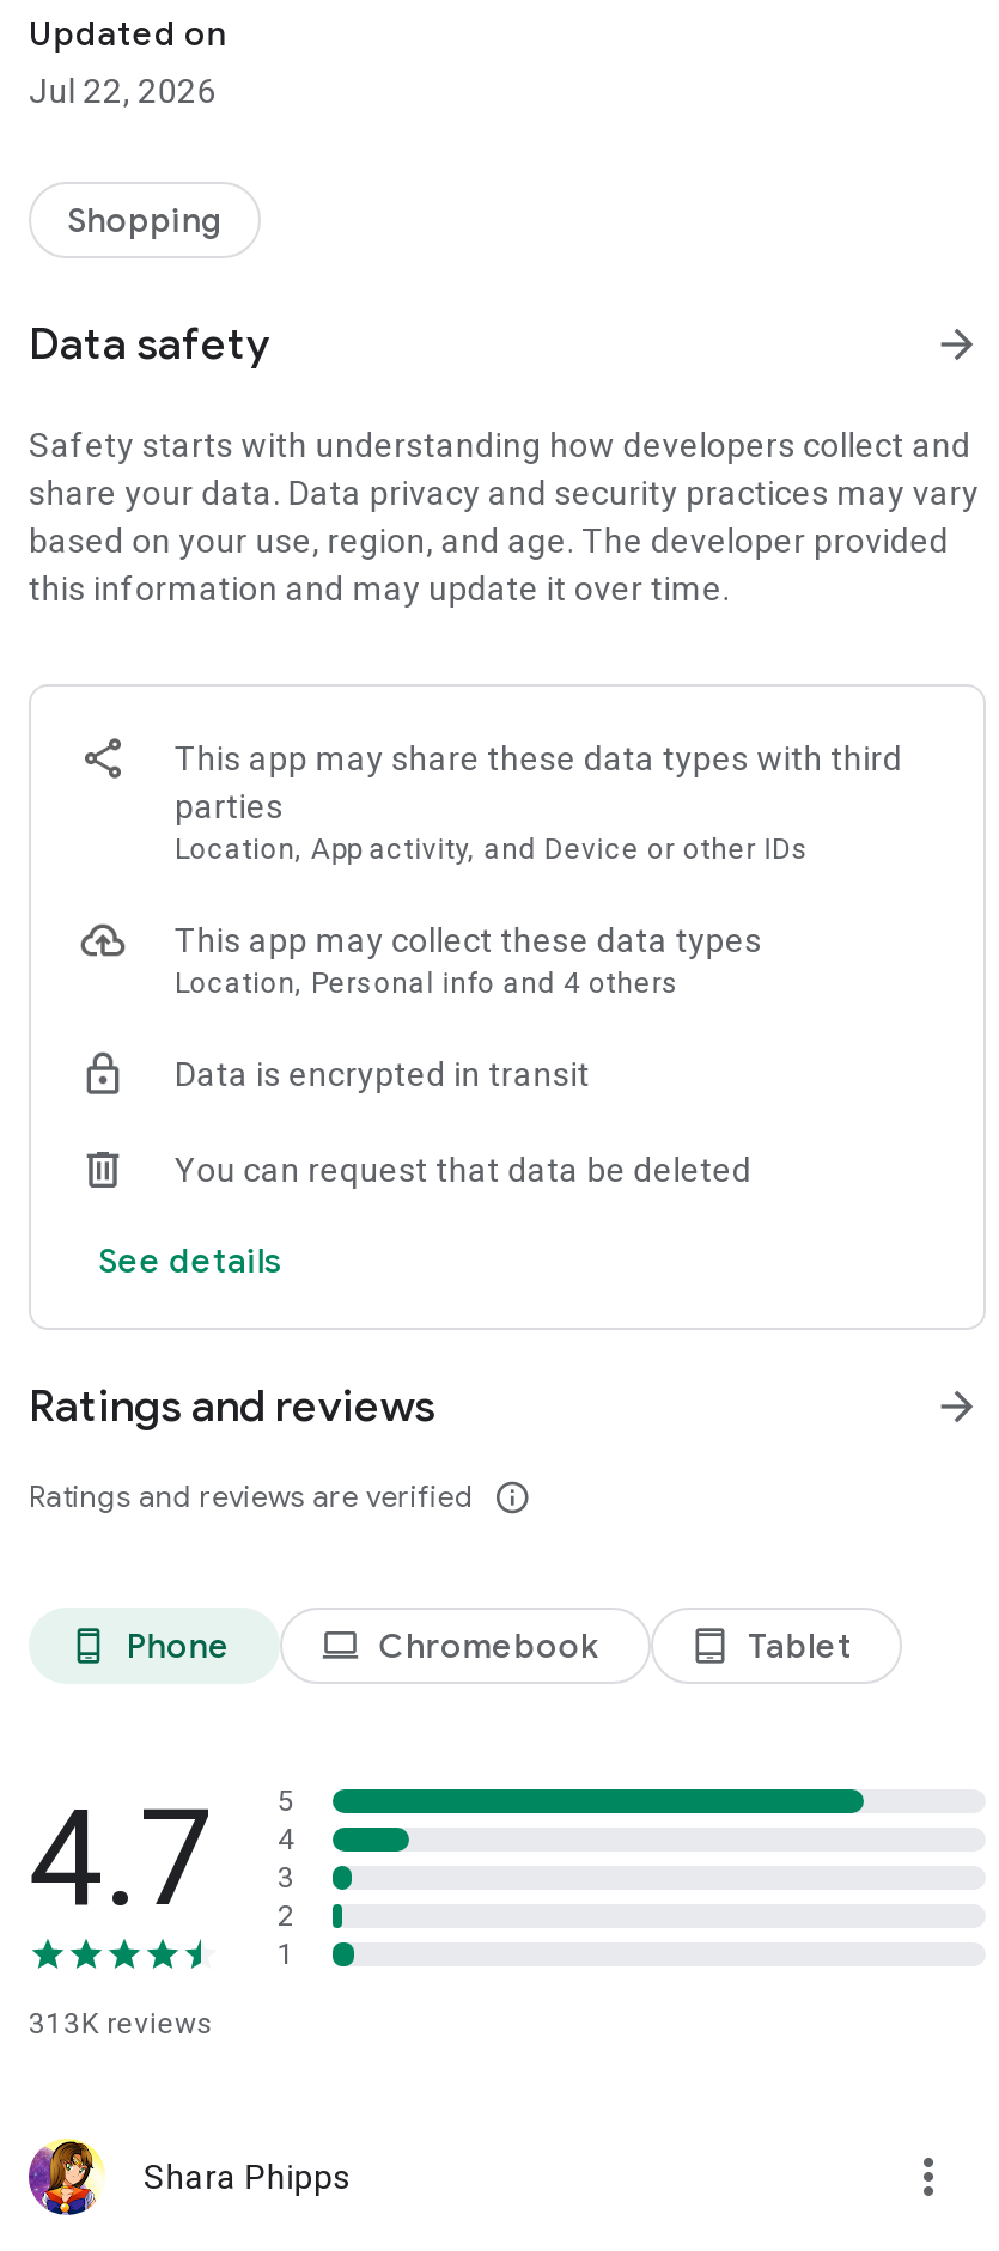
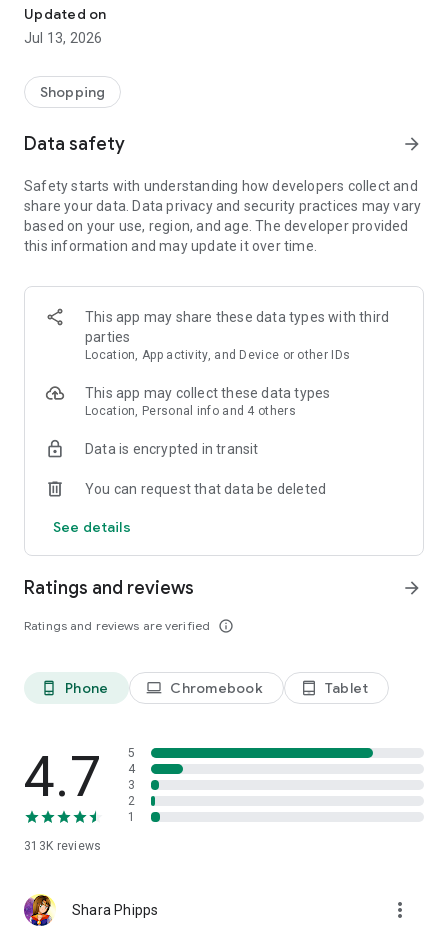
- Jul 22, 2026
+ Jul 13, 2026
